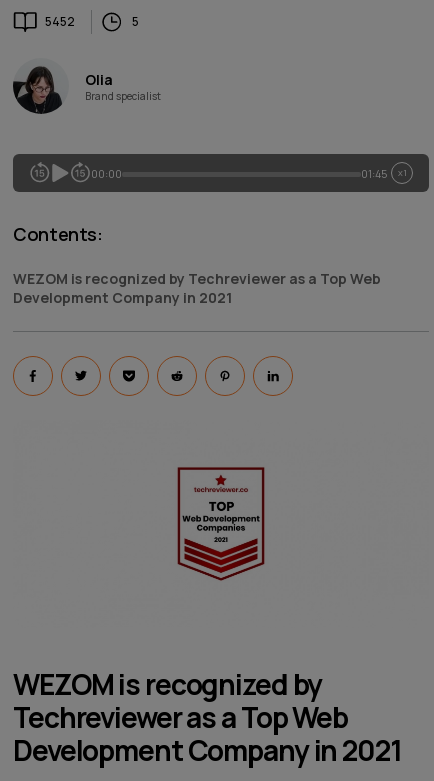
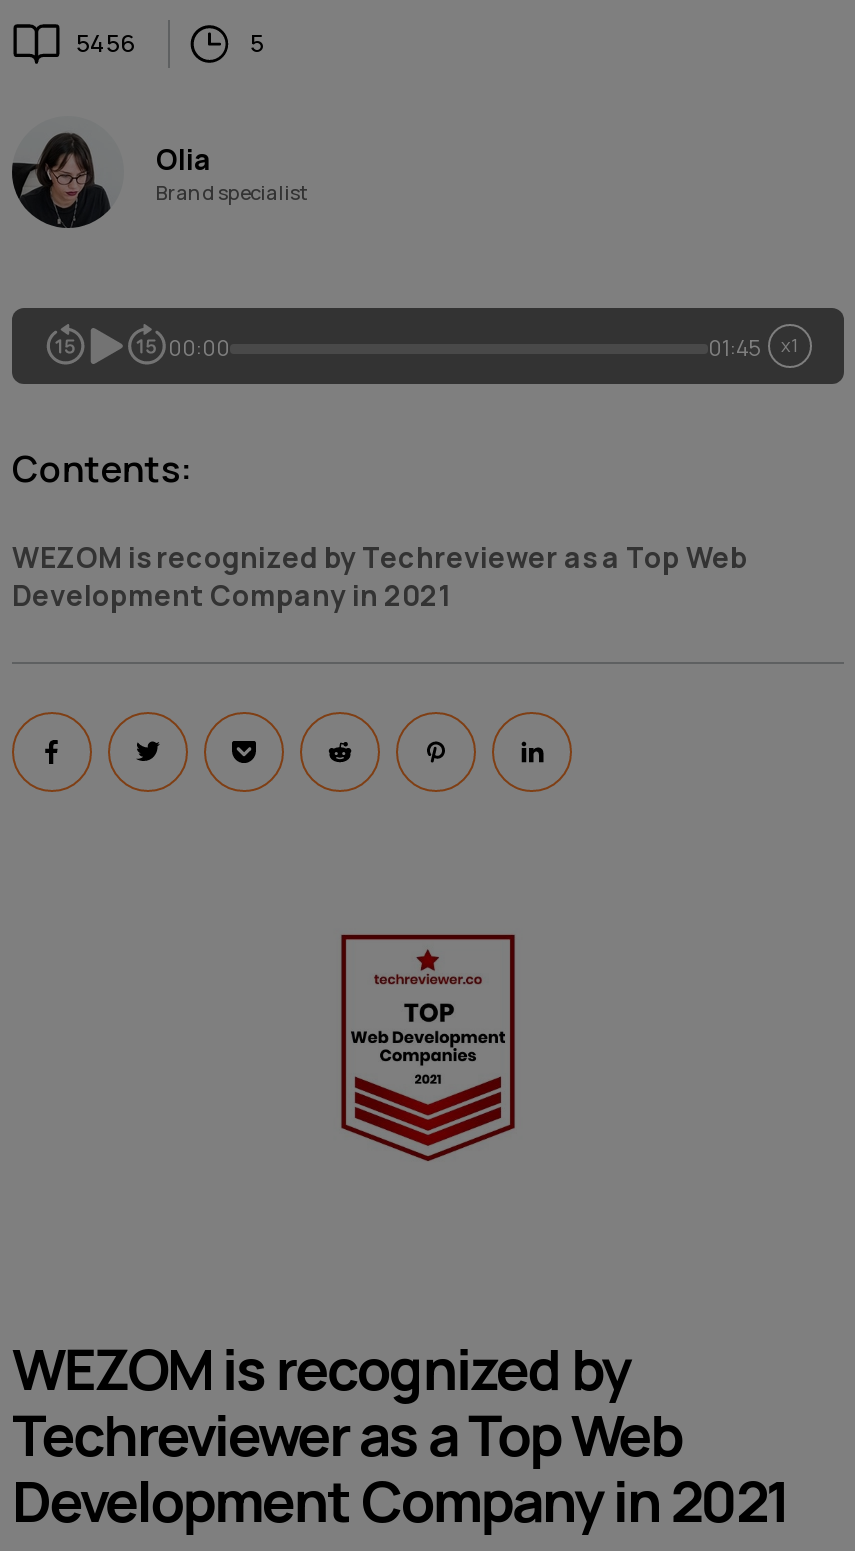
- 5452
+ 5456
